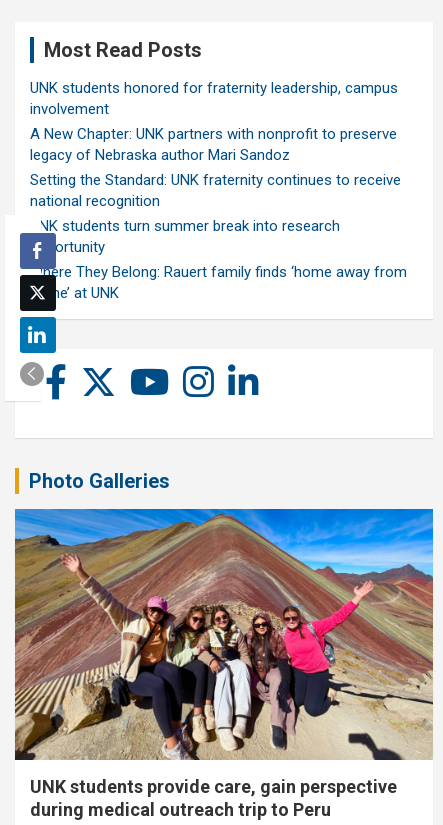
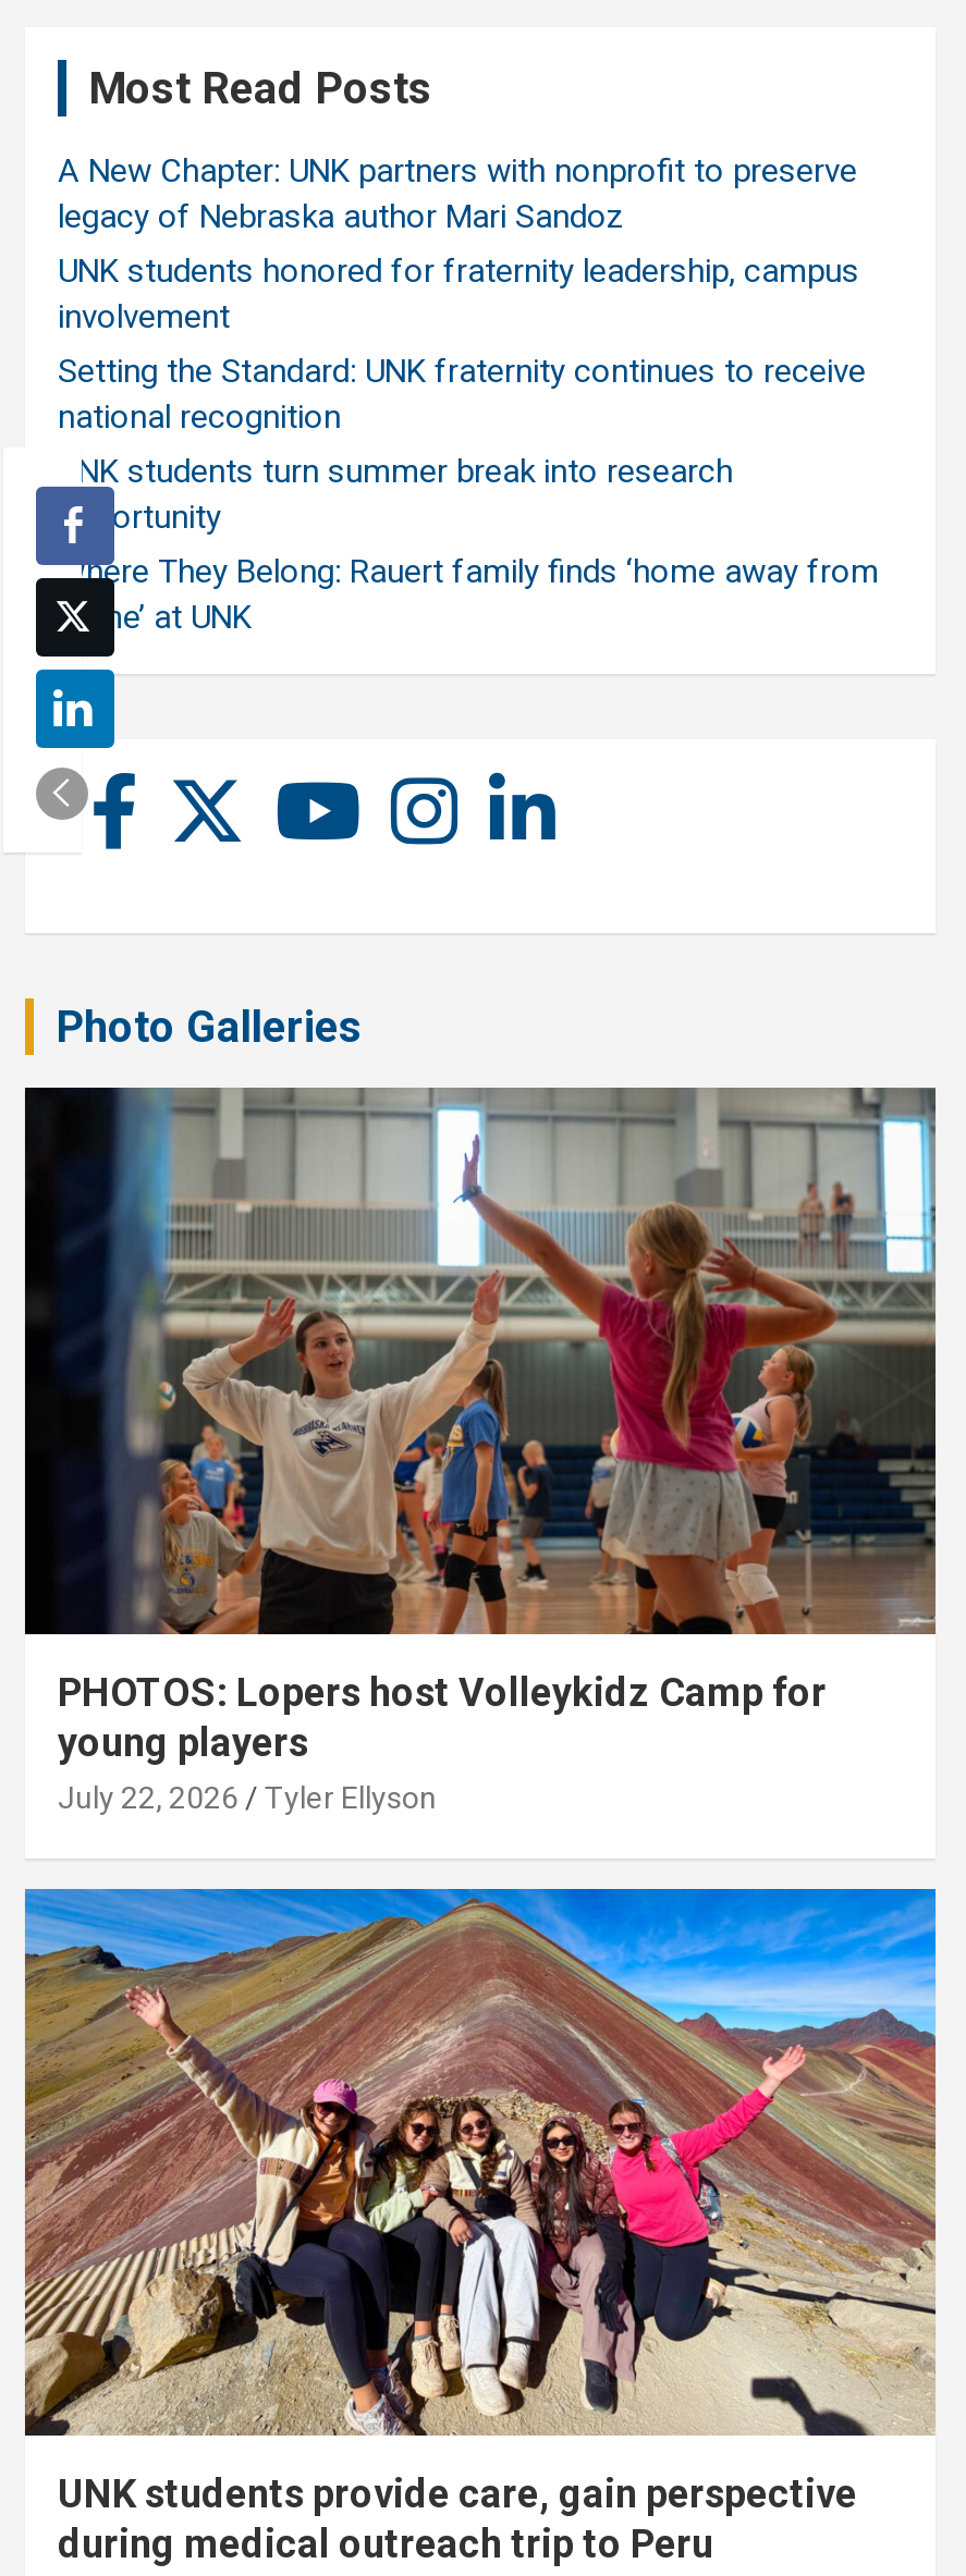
moved up: A New Chapter: UNK partners with nonprofit to preserve | legacy of Nebraska author Mari Sandoz

+ [image]
+ PHOTOS: Lopers host Volleykidz Camp for
+ young players
+ July 22, 2026
+ Tyler Ellyson
